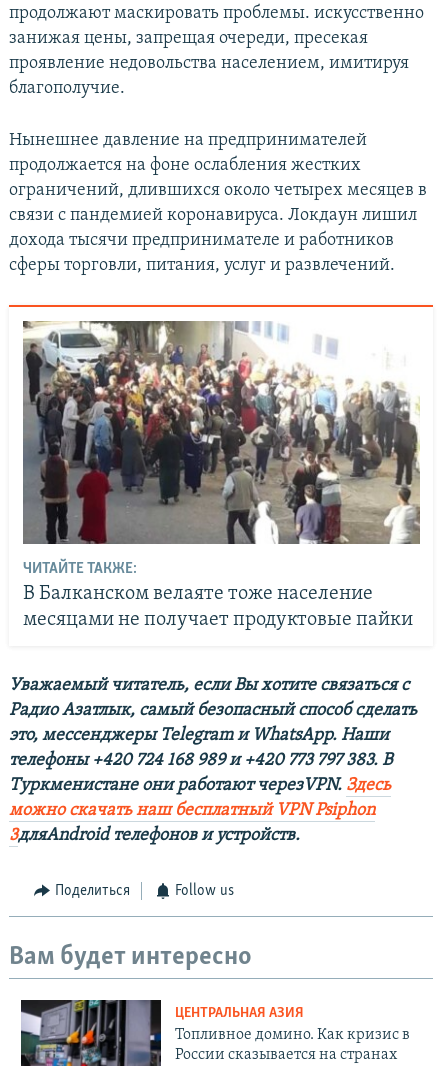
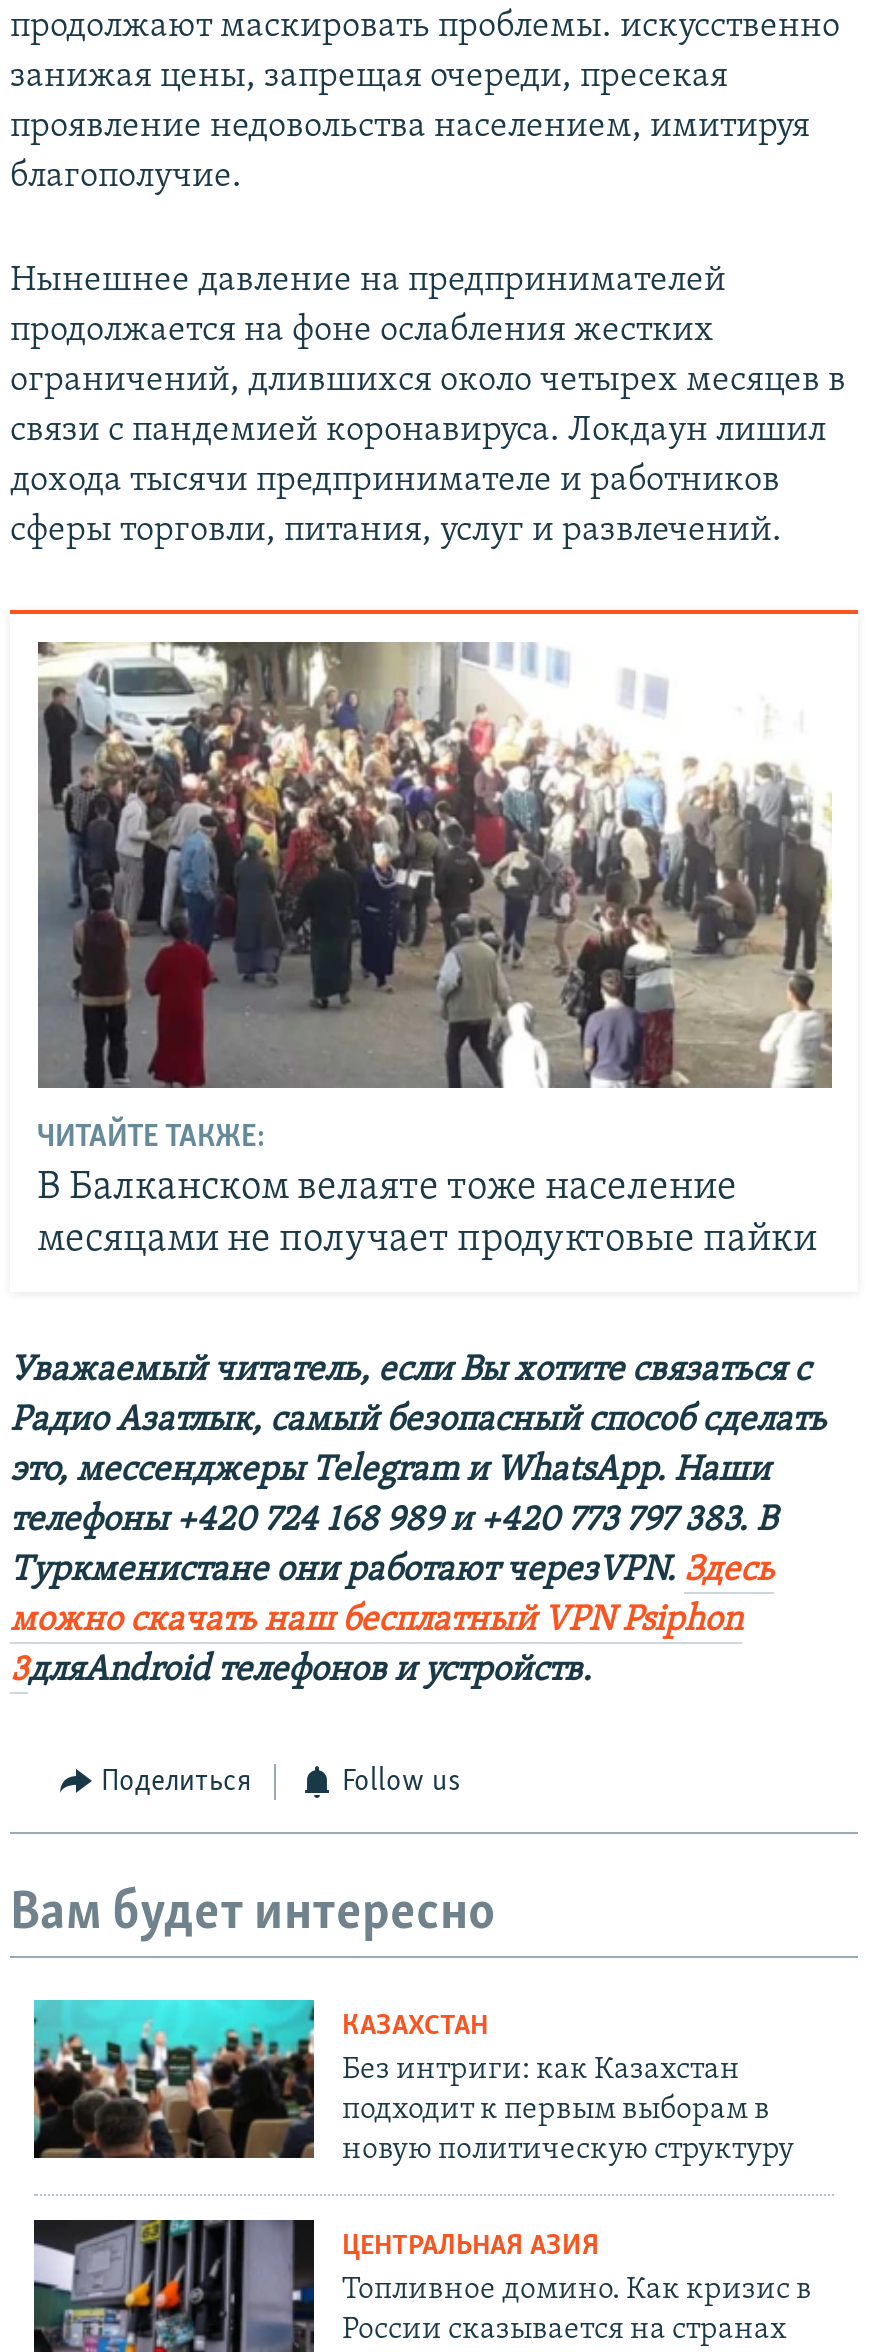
+ [image]
+ КАЗАХСТАН
+ Без интриги: как Казахстан
+ подходит к первым выборам в
+ новую политическую структуру
